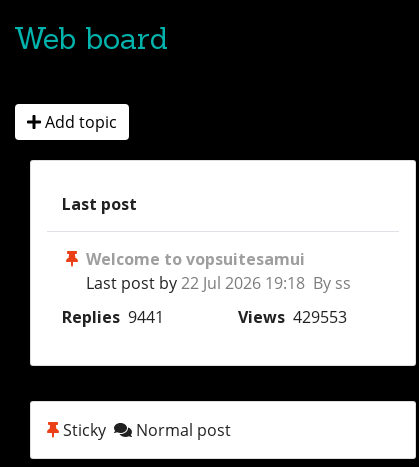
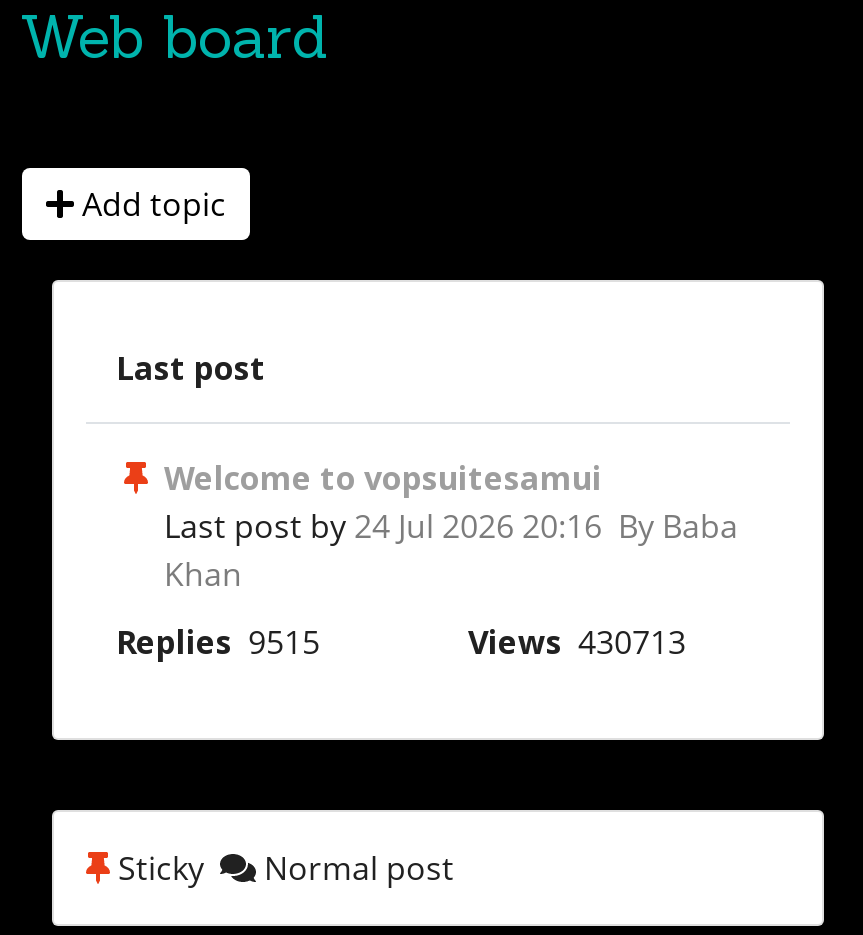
- Last post by 22 Jul 2026 19:18 By ss
+ Last post by 24 Jul 2026 20:16 By Baba
+ Khan

- Replies 9441
- Views 429553
+ Replies 9515
+ Views 430713
